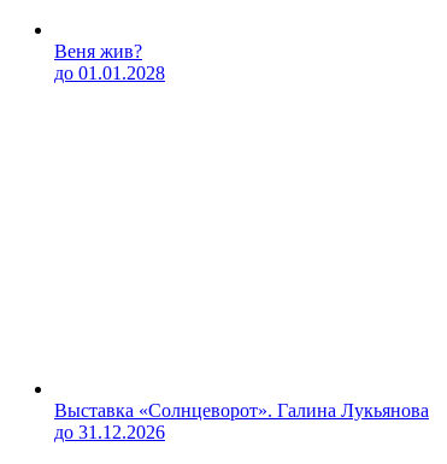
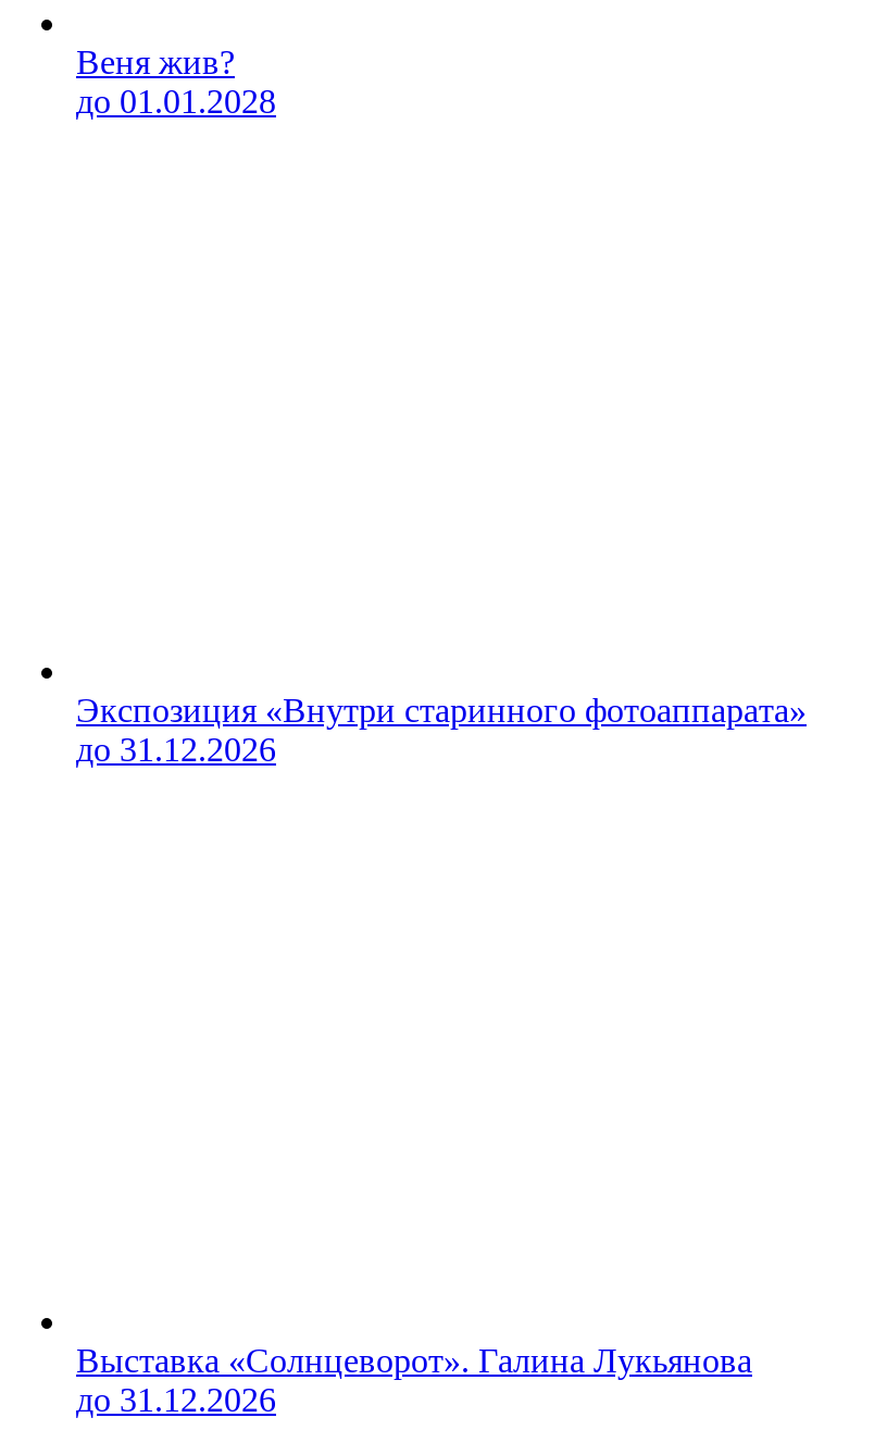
+ Экспозиция «Внутри старинного фотоаппарата»
+ до 31.12.2026
